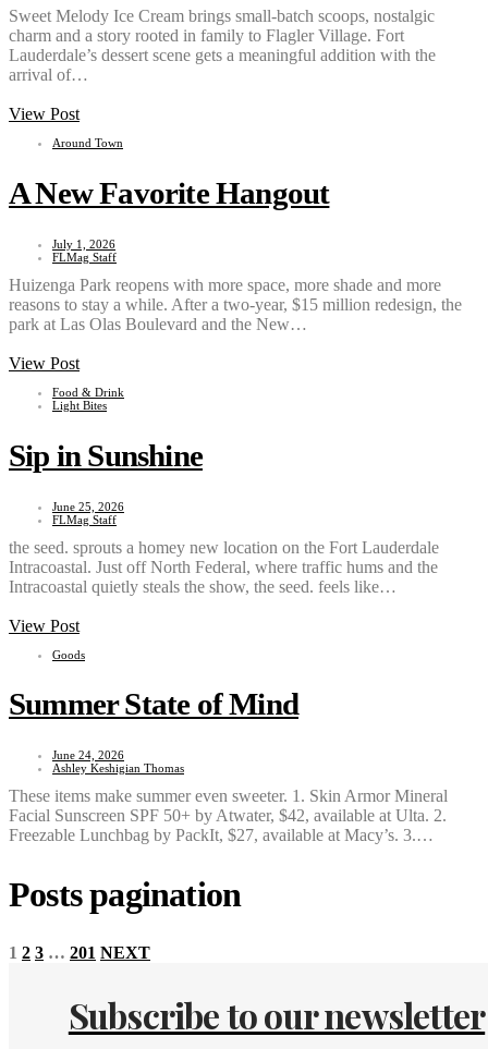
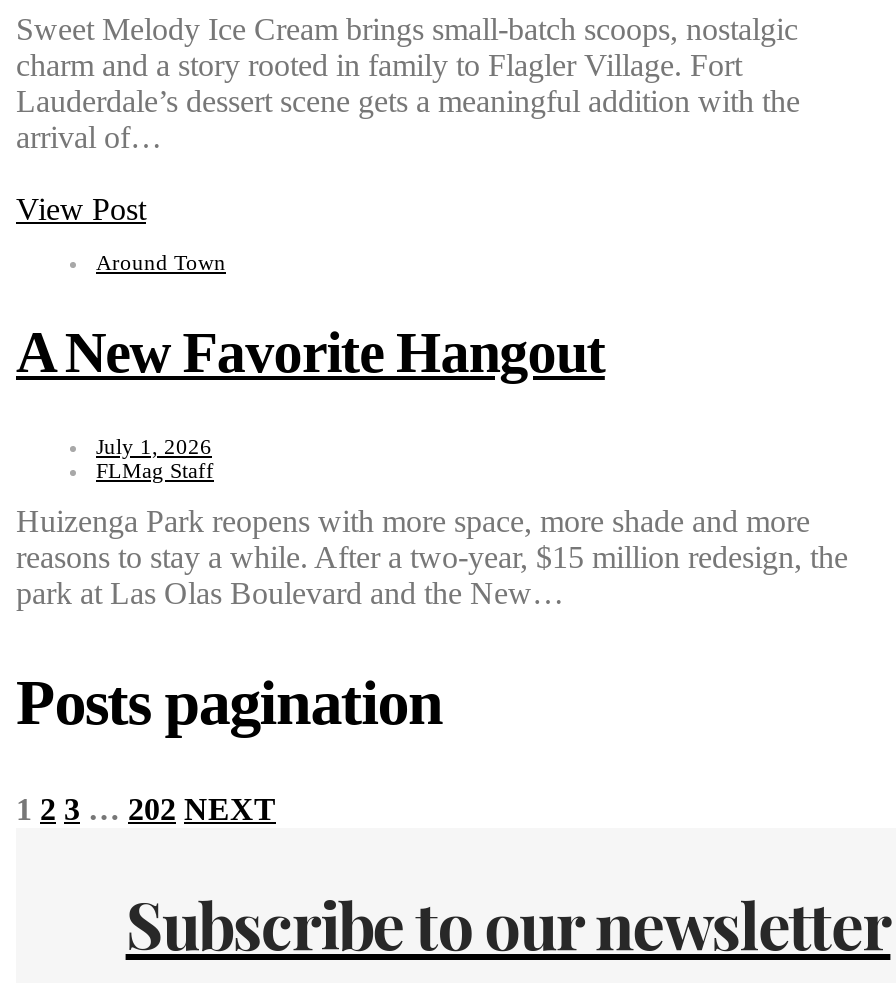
- View Post
- Food & Drink
- Light Bites
- Sip in Sunshine
- June 25, 2026
- FLMag Staff
- the seed. sprouts a homey new location on the Fort Lauderdale
- Intracoastal. Just off North Federal, where traffic hums and the
- Intracoastal quietly steals the show, the seed. feels like…
- View Post
- Goods
- Summer State of Mind
- June 24, 2026
- Ashley Keshigian Thomas
- These items make summer even sweeter. 1. Skin Armor Mineral
- Facial Sunscreen SPF 50+ by Atwater, $42, available at Ulta. 2.
- Freezable Lunchbag by PackIt, $27, available at Macy’s. 3.…

- 1 2 3 … 201 NEXT
+ 1 2 3 … 202 NEXT
